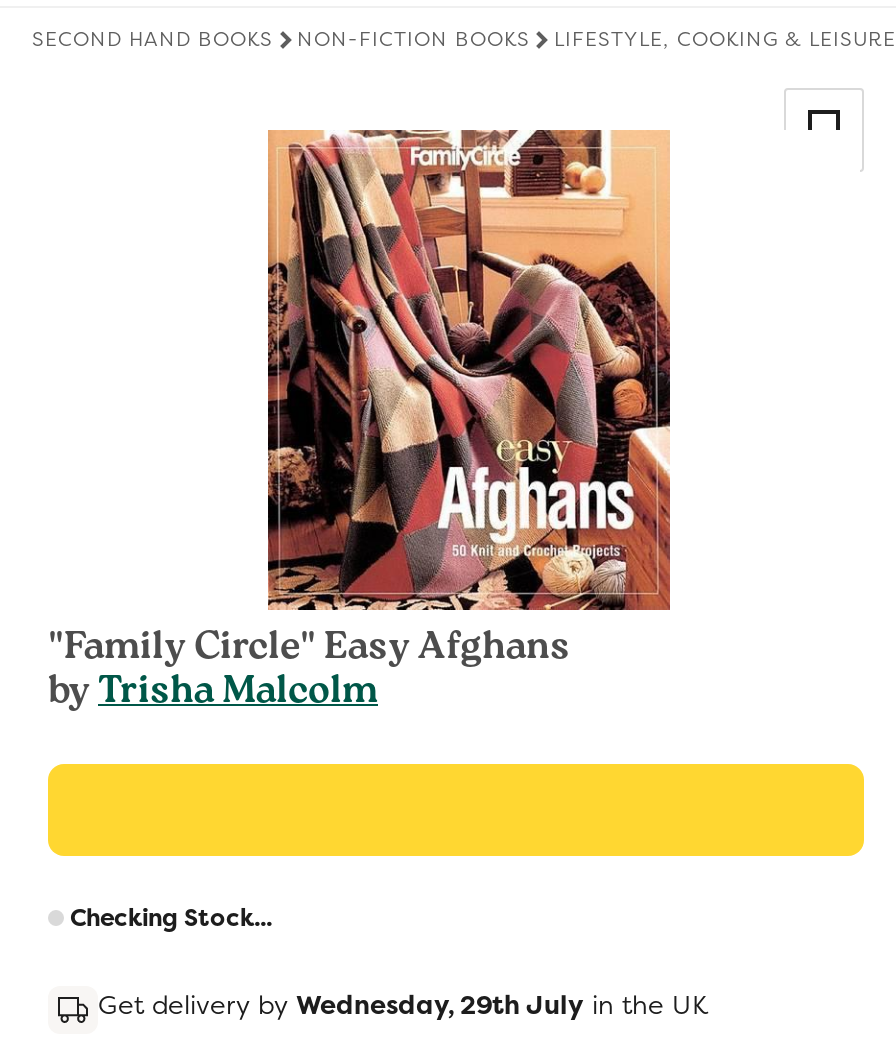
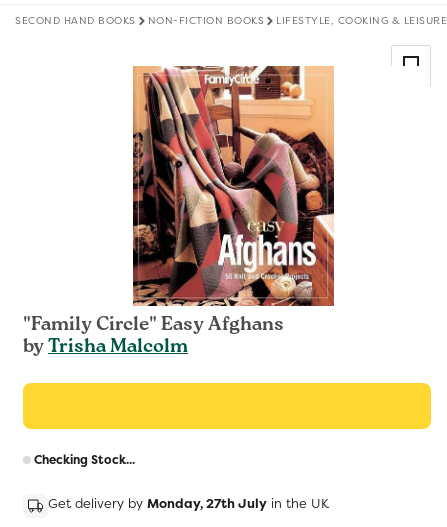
- Get delivery by Wednesday, 29th July in the UK
+ Get delivery by Monday, 27th July in the UK
